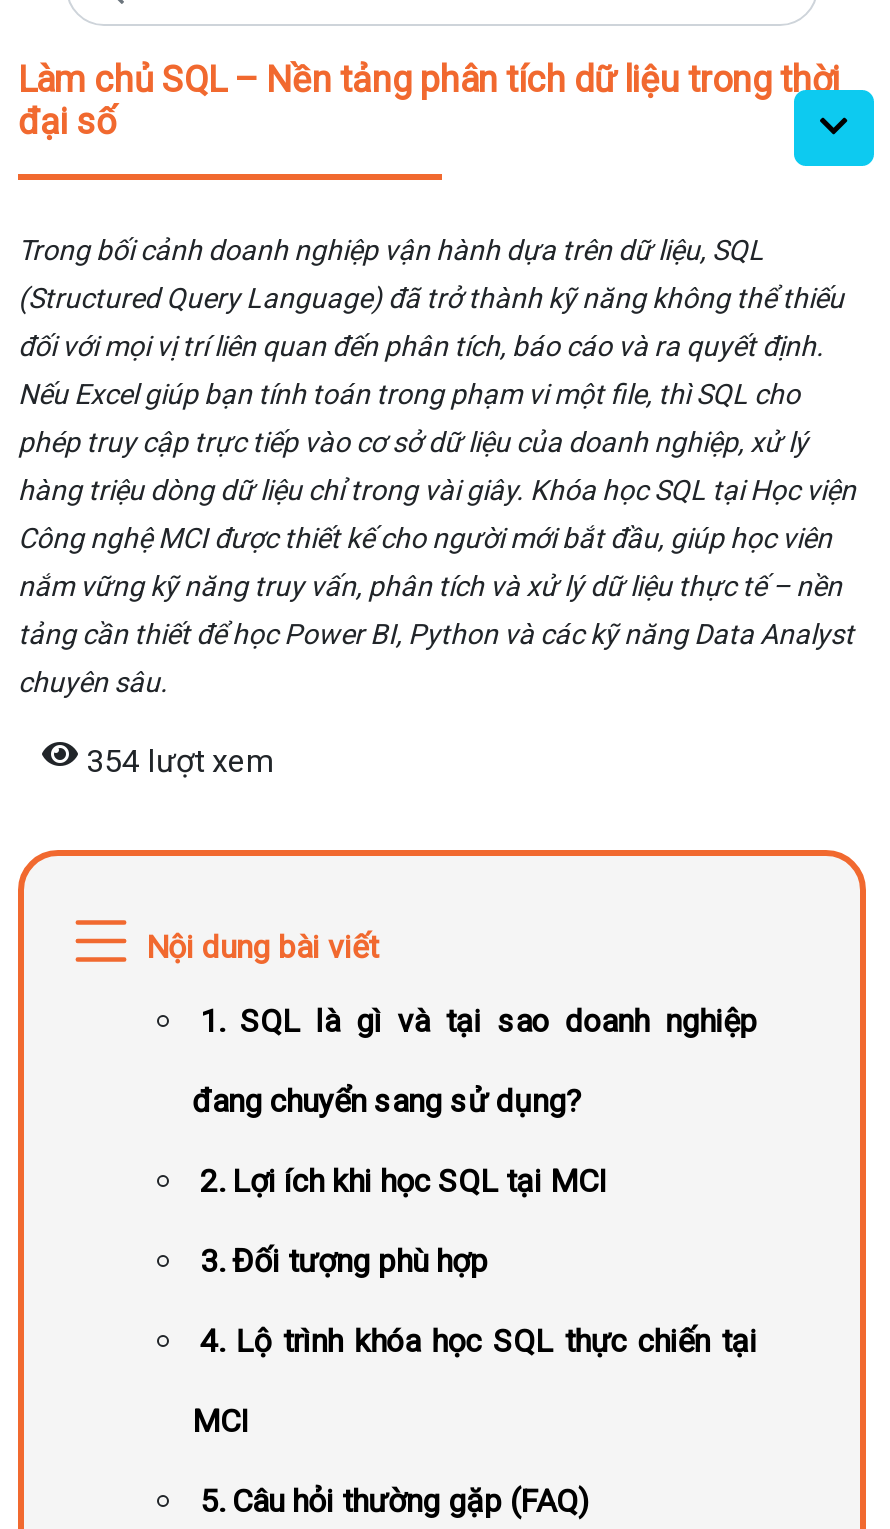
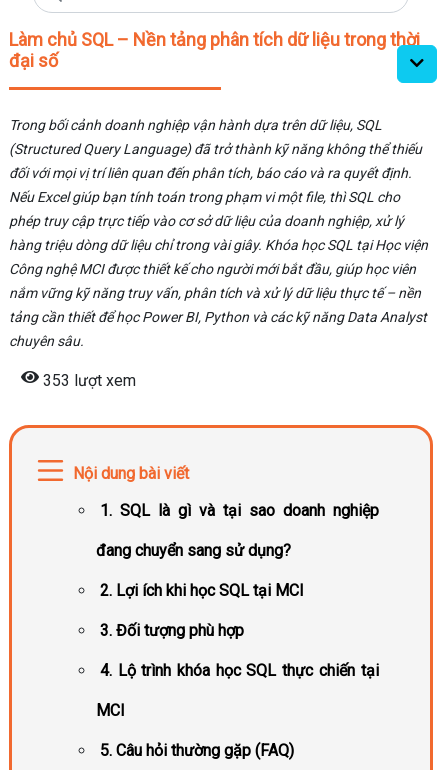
- 354 lượt xem
+ 353 lượt xem
